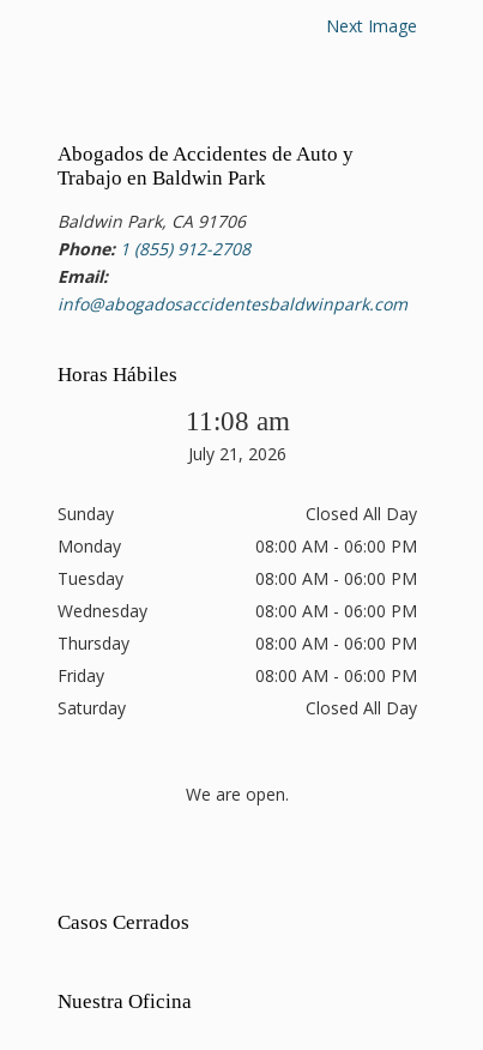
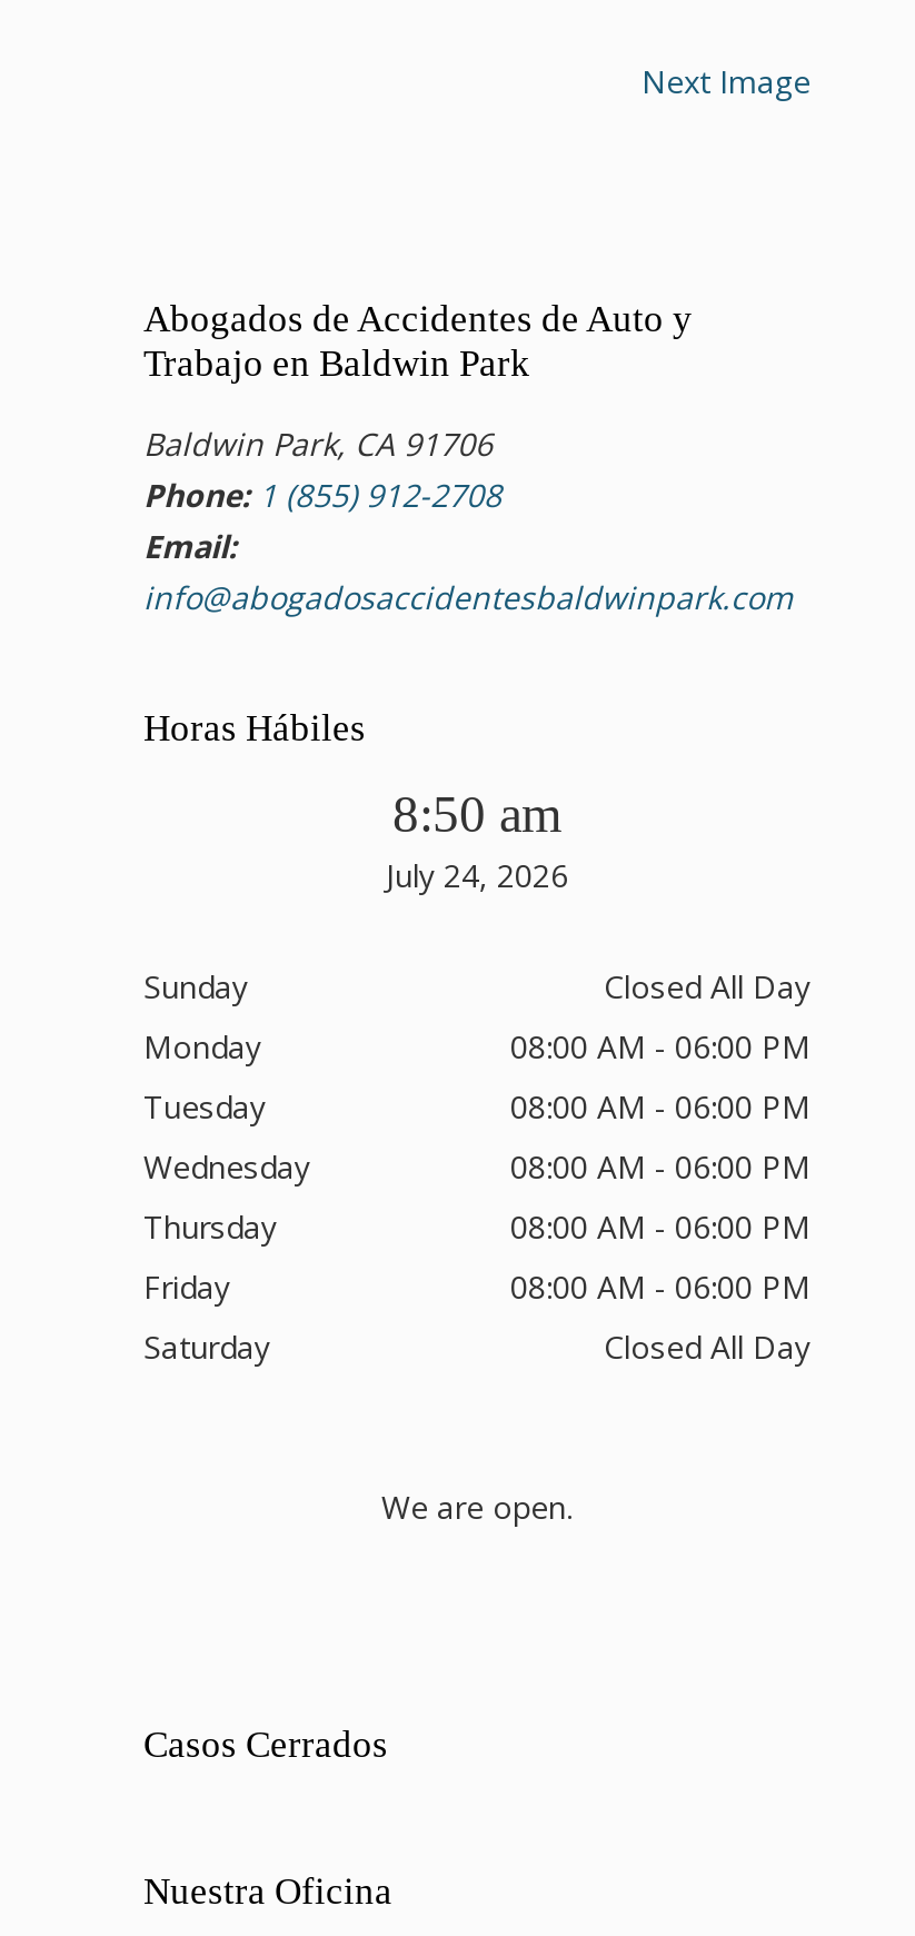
- 11:08 am
+ 8:50 am

- July 21, 2026
+ July 24, 2026
